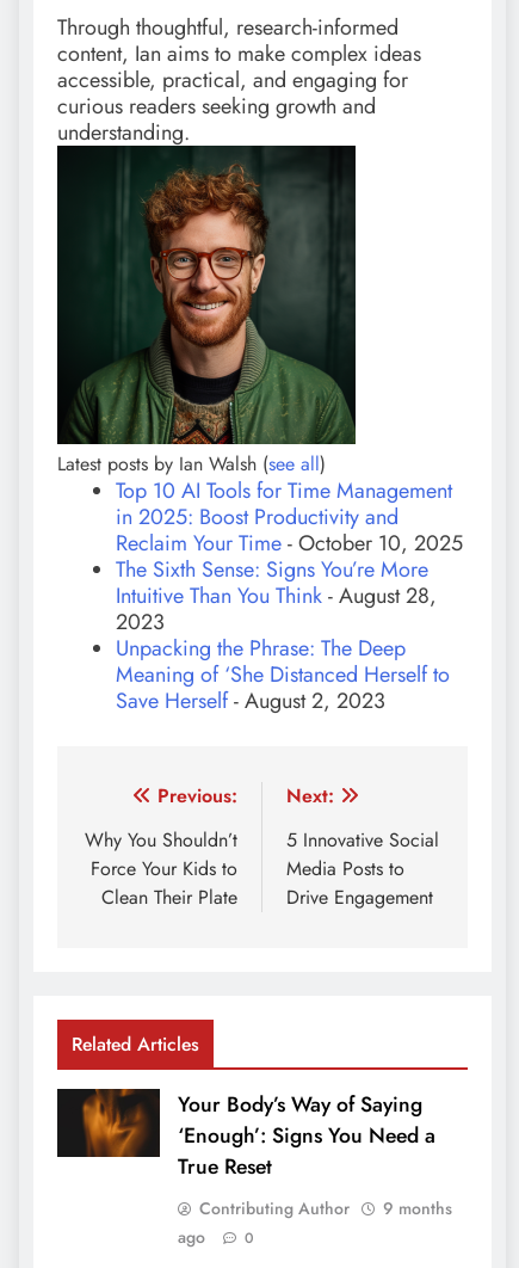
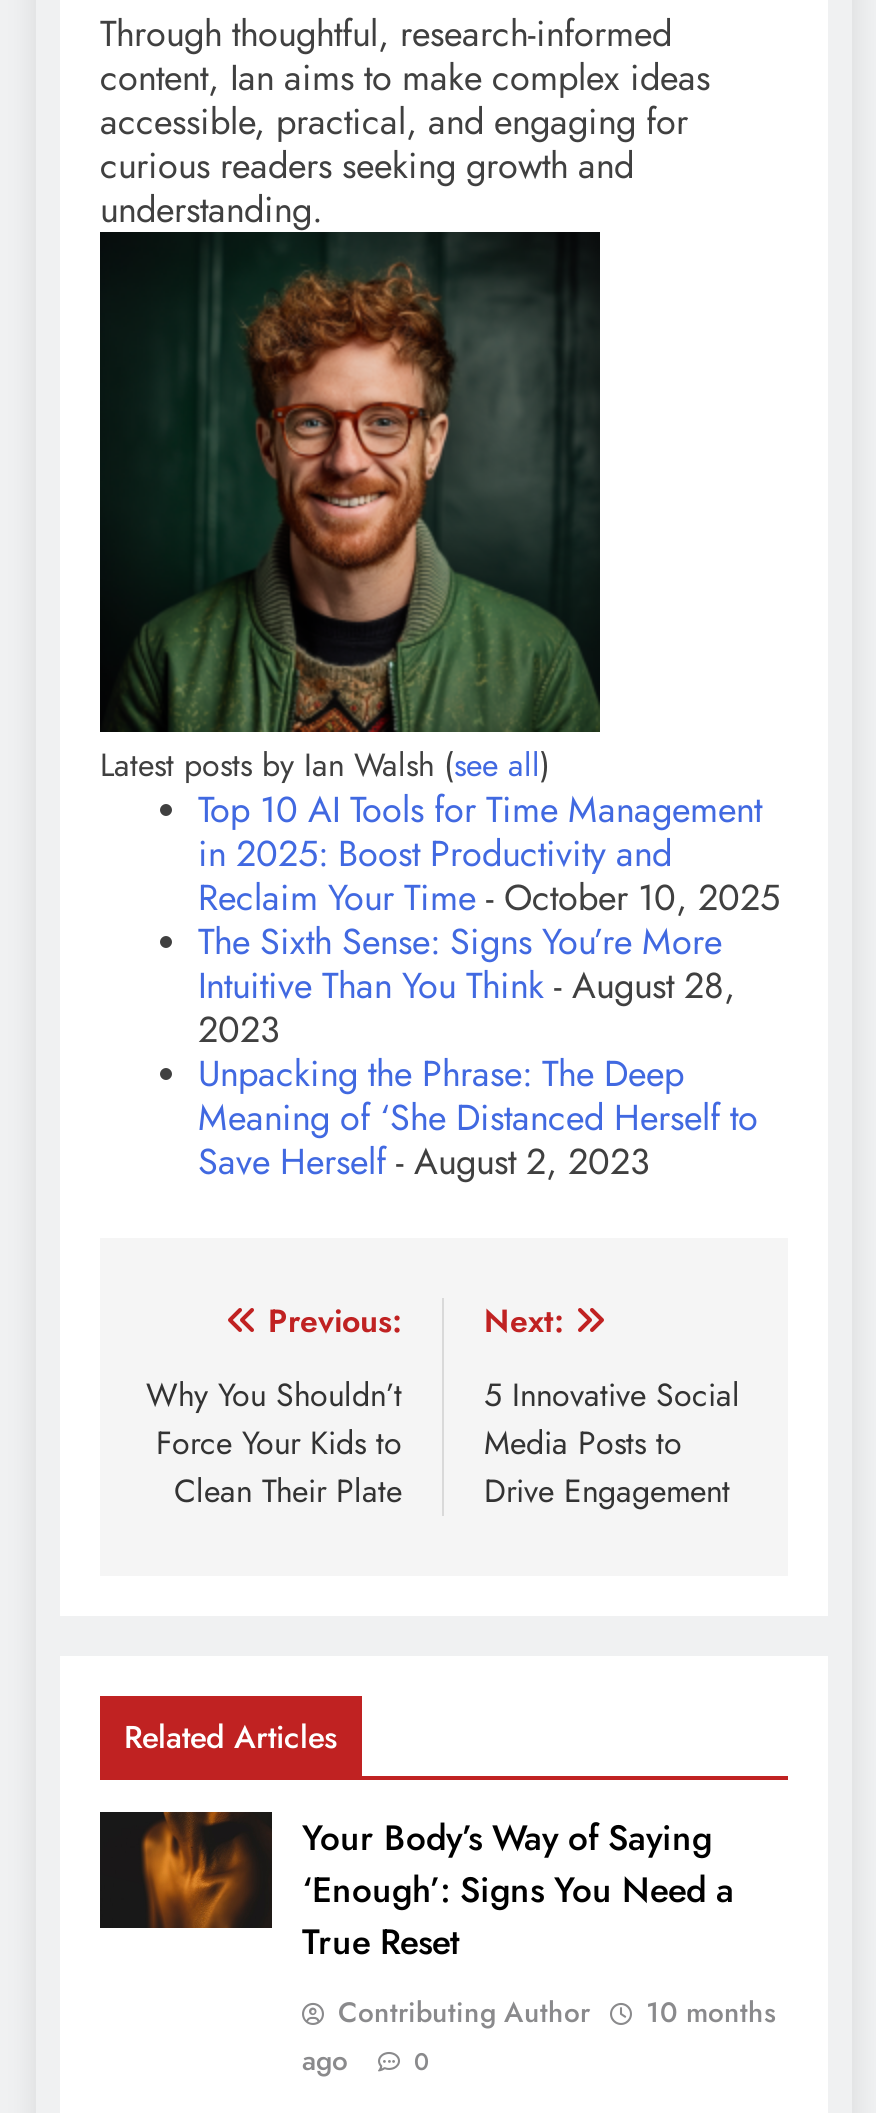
- Contributing Author 9 months
+ Contributing Author 10 months
